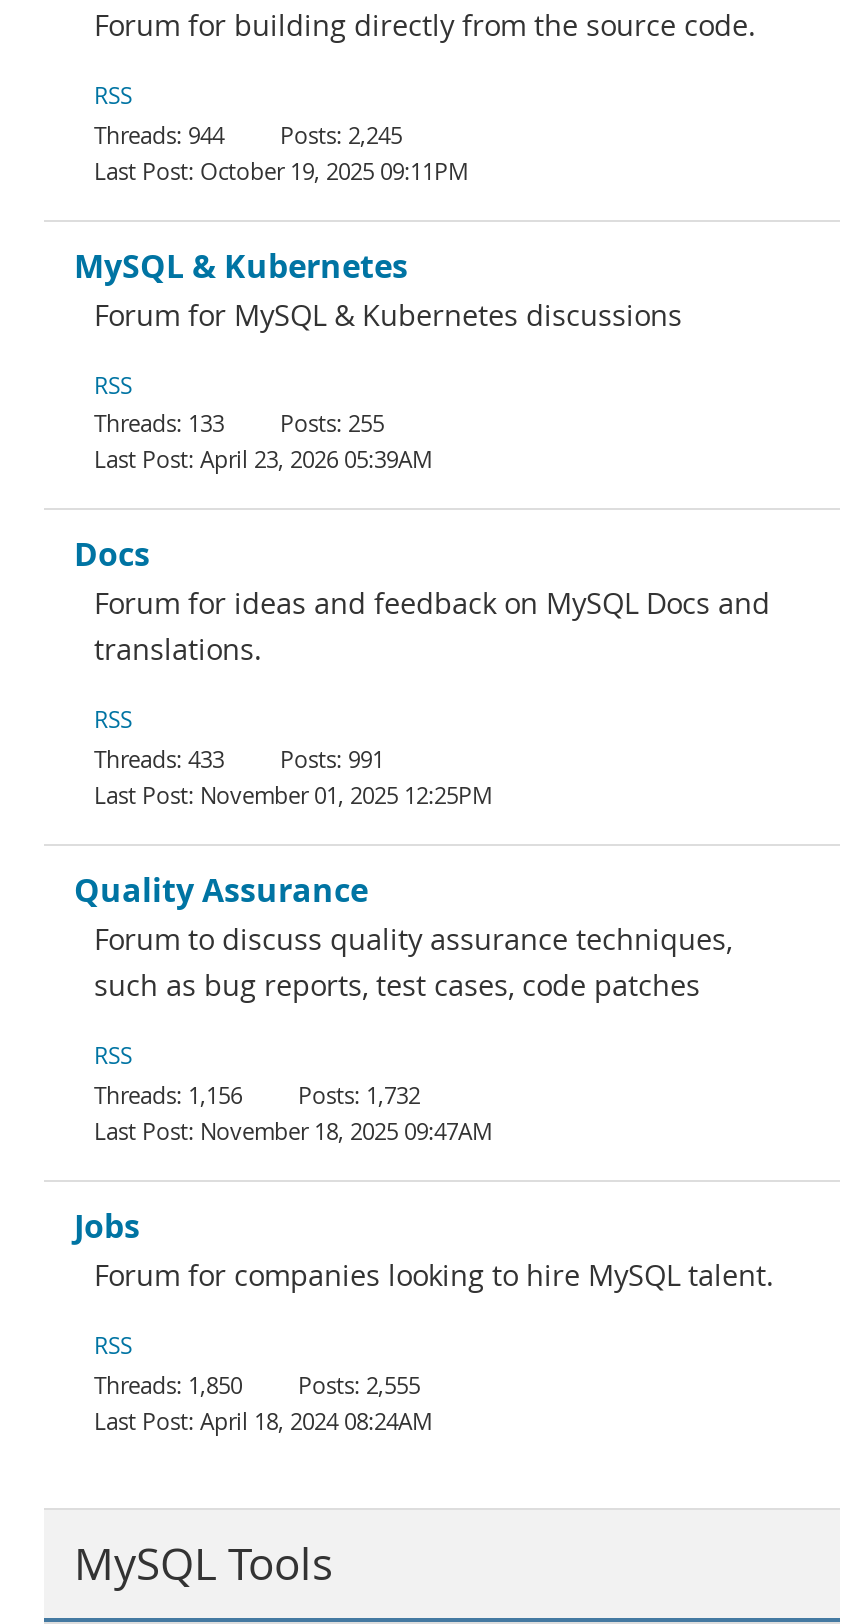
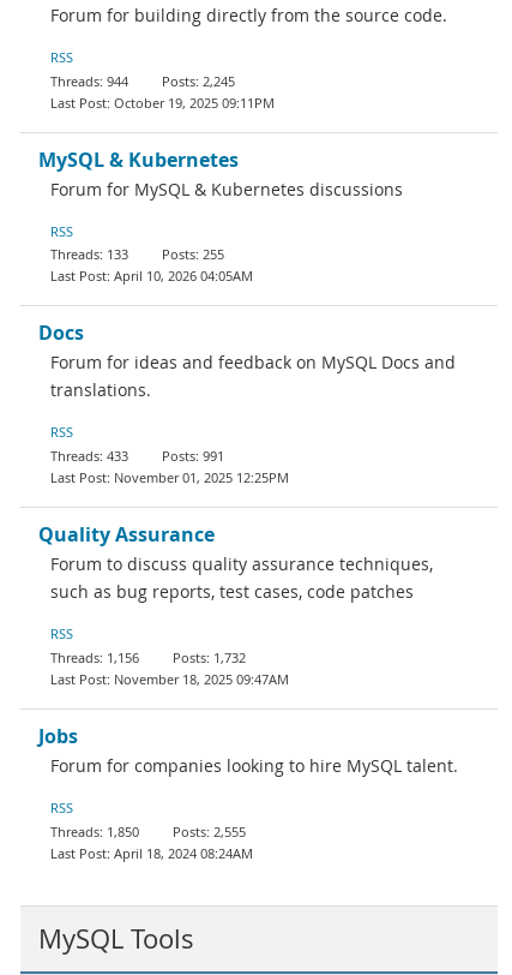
- April 23, 2026 05:39AM
+ April 10, 2026 04:05AM
